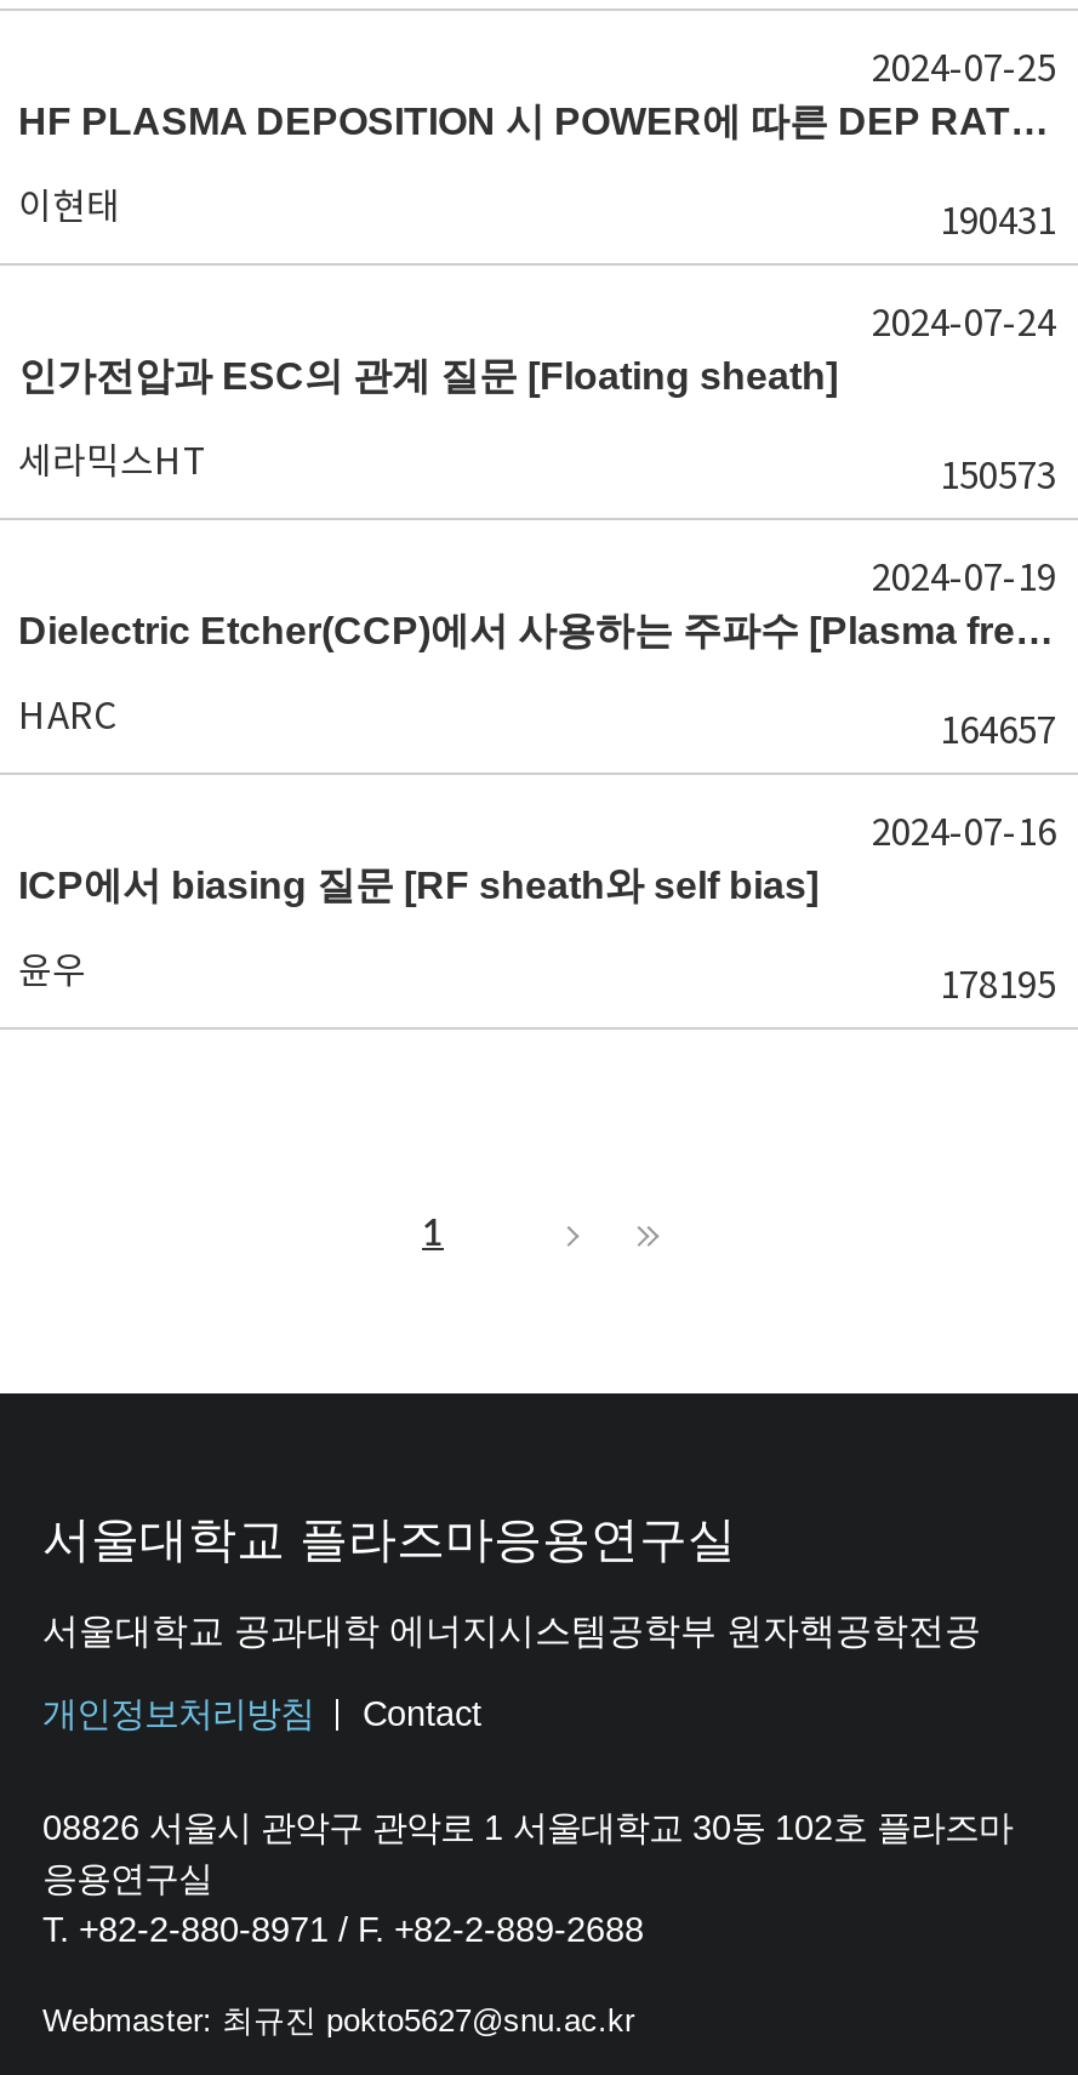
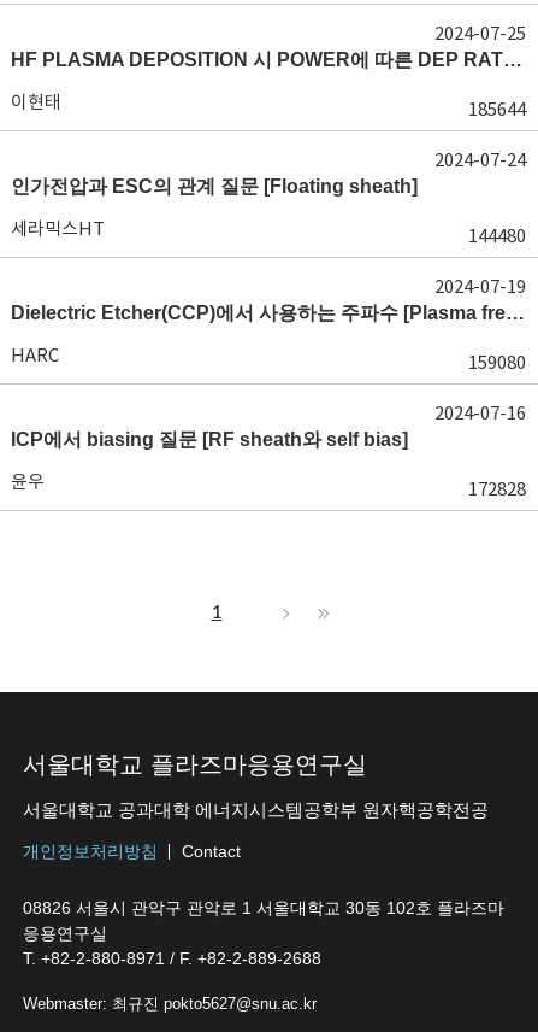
- 190431
+ 185644

- 150573
+ 144480

- 164657
+ 159080

- 178195
+ 172828
